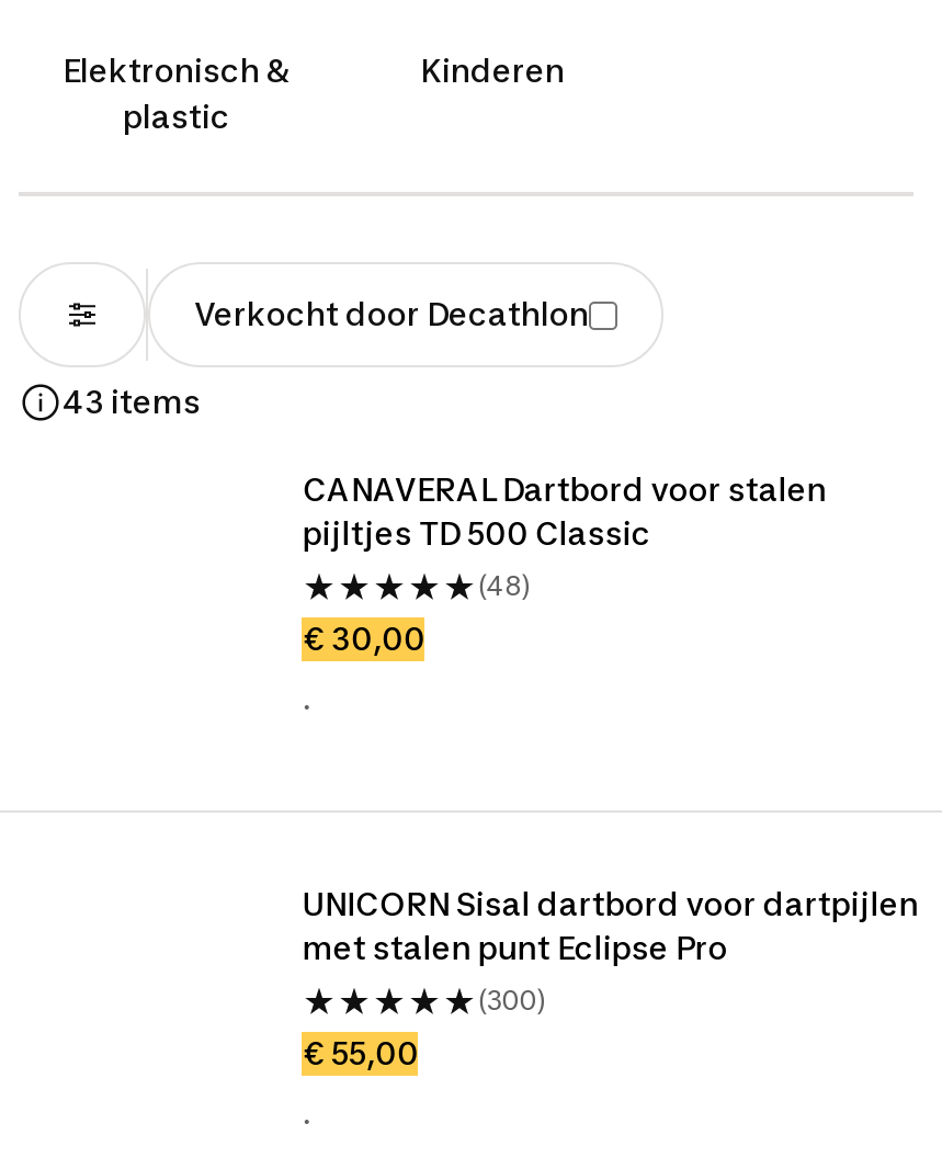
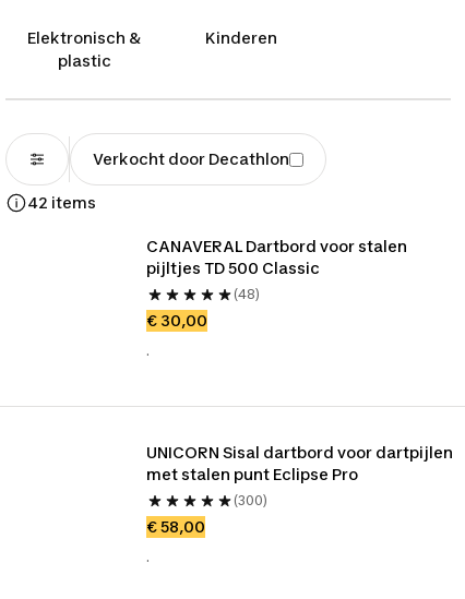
- 43 items
+ 42 items

- € 55,00
+ € 58,00
